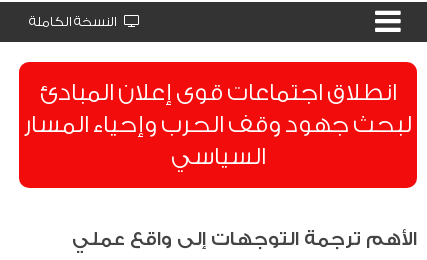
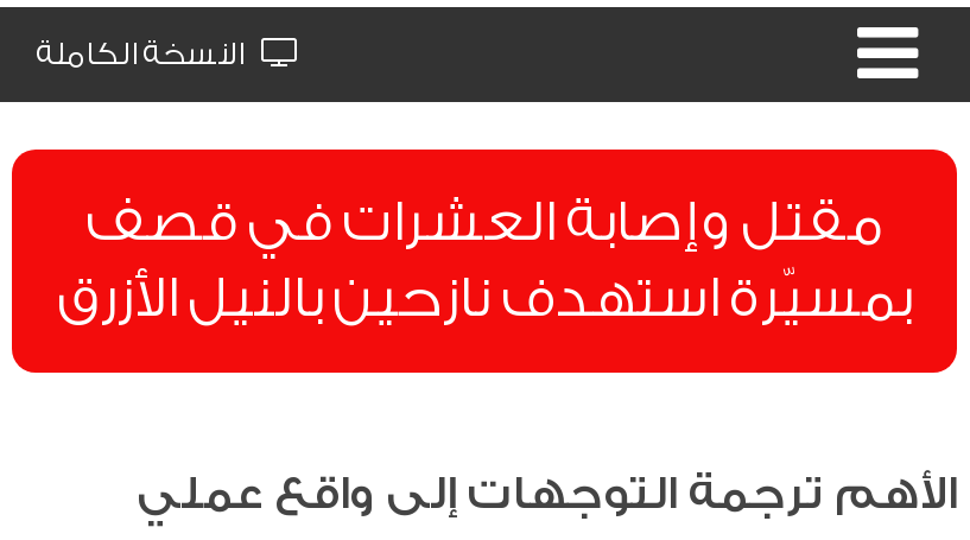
- انطلاق اجتماعات قوى إعلان المبادئ
- لبحث جهود وقف الحرب وإحياء المسار
- السياسي
+ مقتل وإصابة العشرات في قصف
+ بمسيّرة استهدف نازحين بالنيل الأزرق
